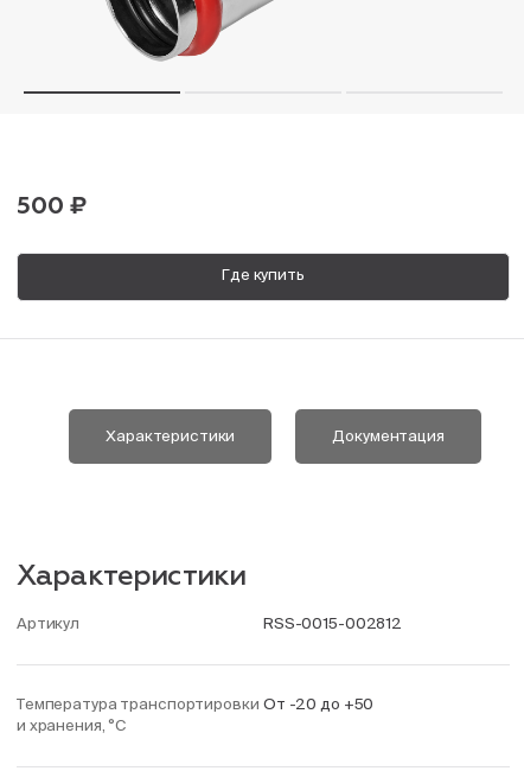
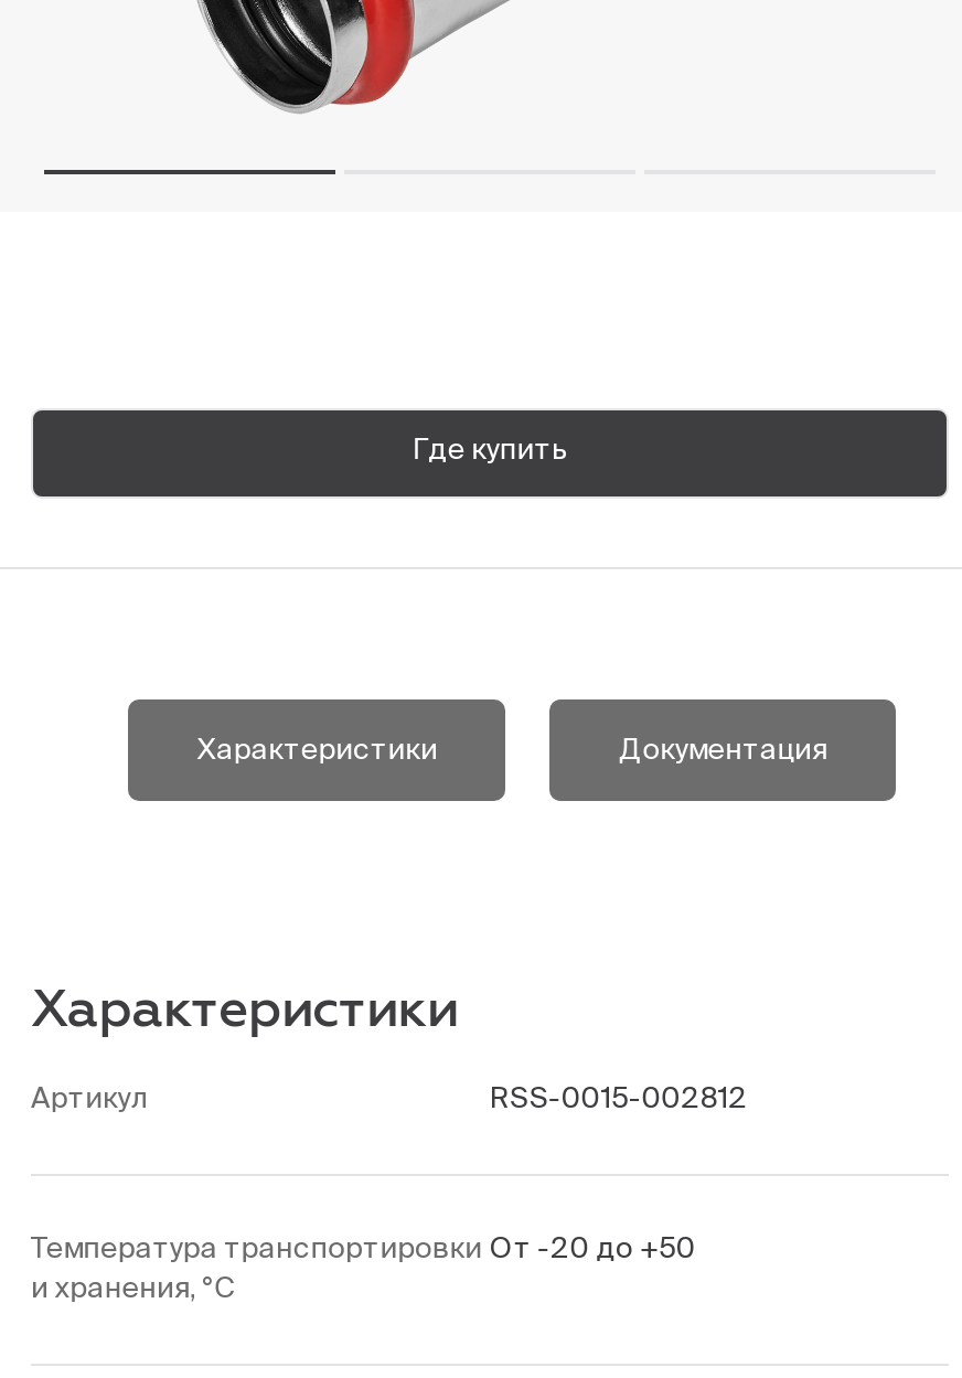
- 500 ₽
